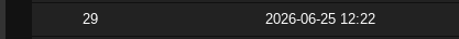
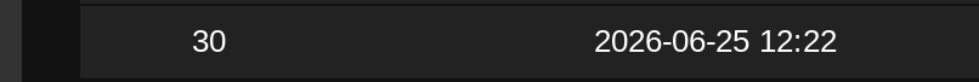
- 29
+ 30
